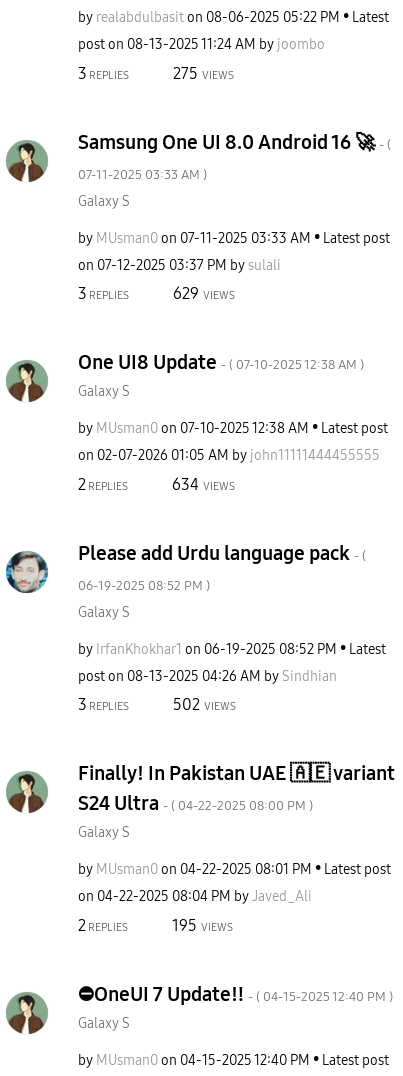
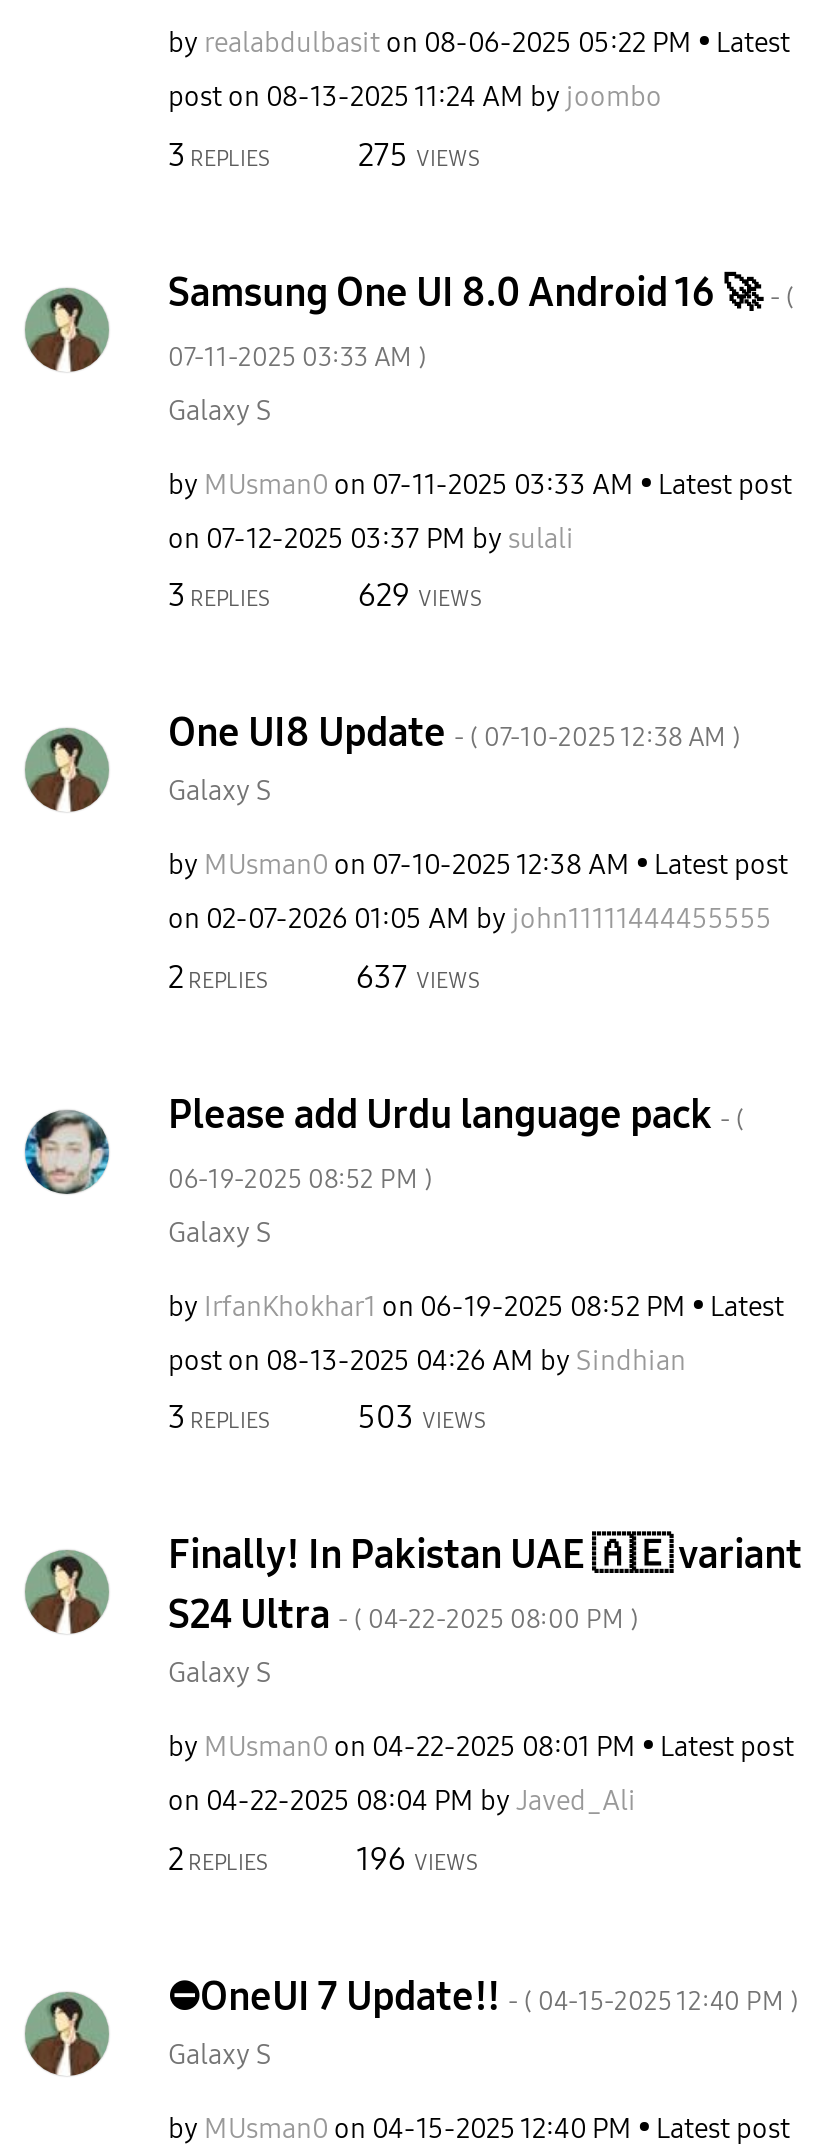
- 634 VIEWS
+ 637 VIEWS

- 502 VIEWS
+ 503 VIEWS

- 195 VIEWS
+ 196 VIEWS
